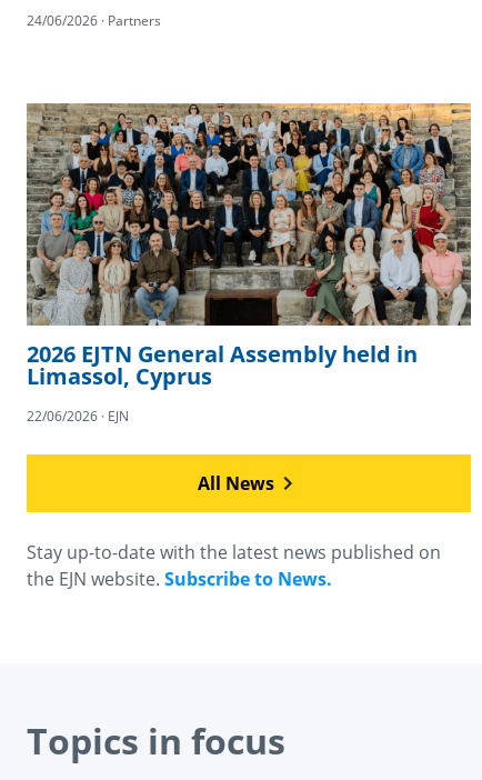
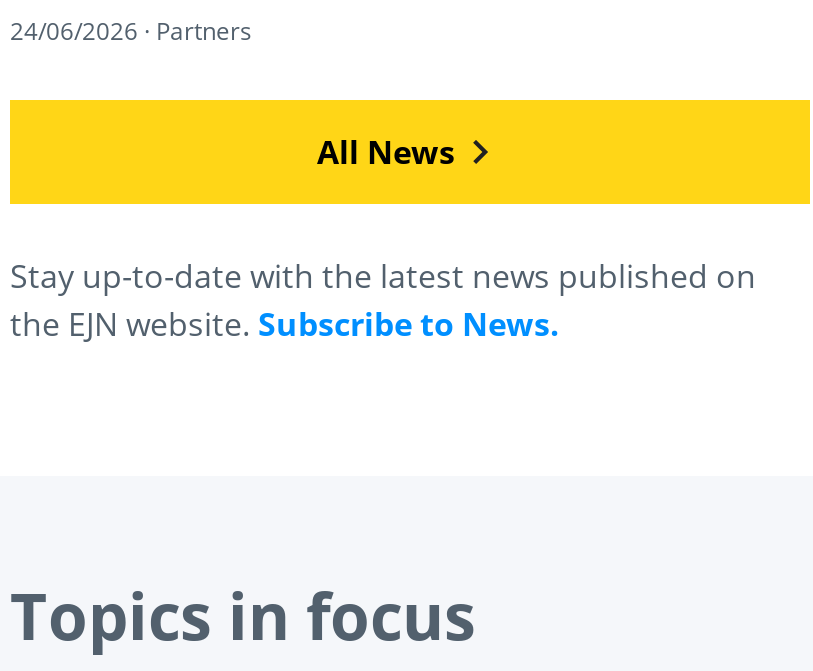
- [image]
- 2026 EJTN General Assembly held in
- Limassol, Cyprus
- 22/06/2026 · EJN
